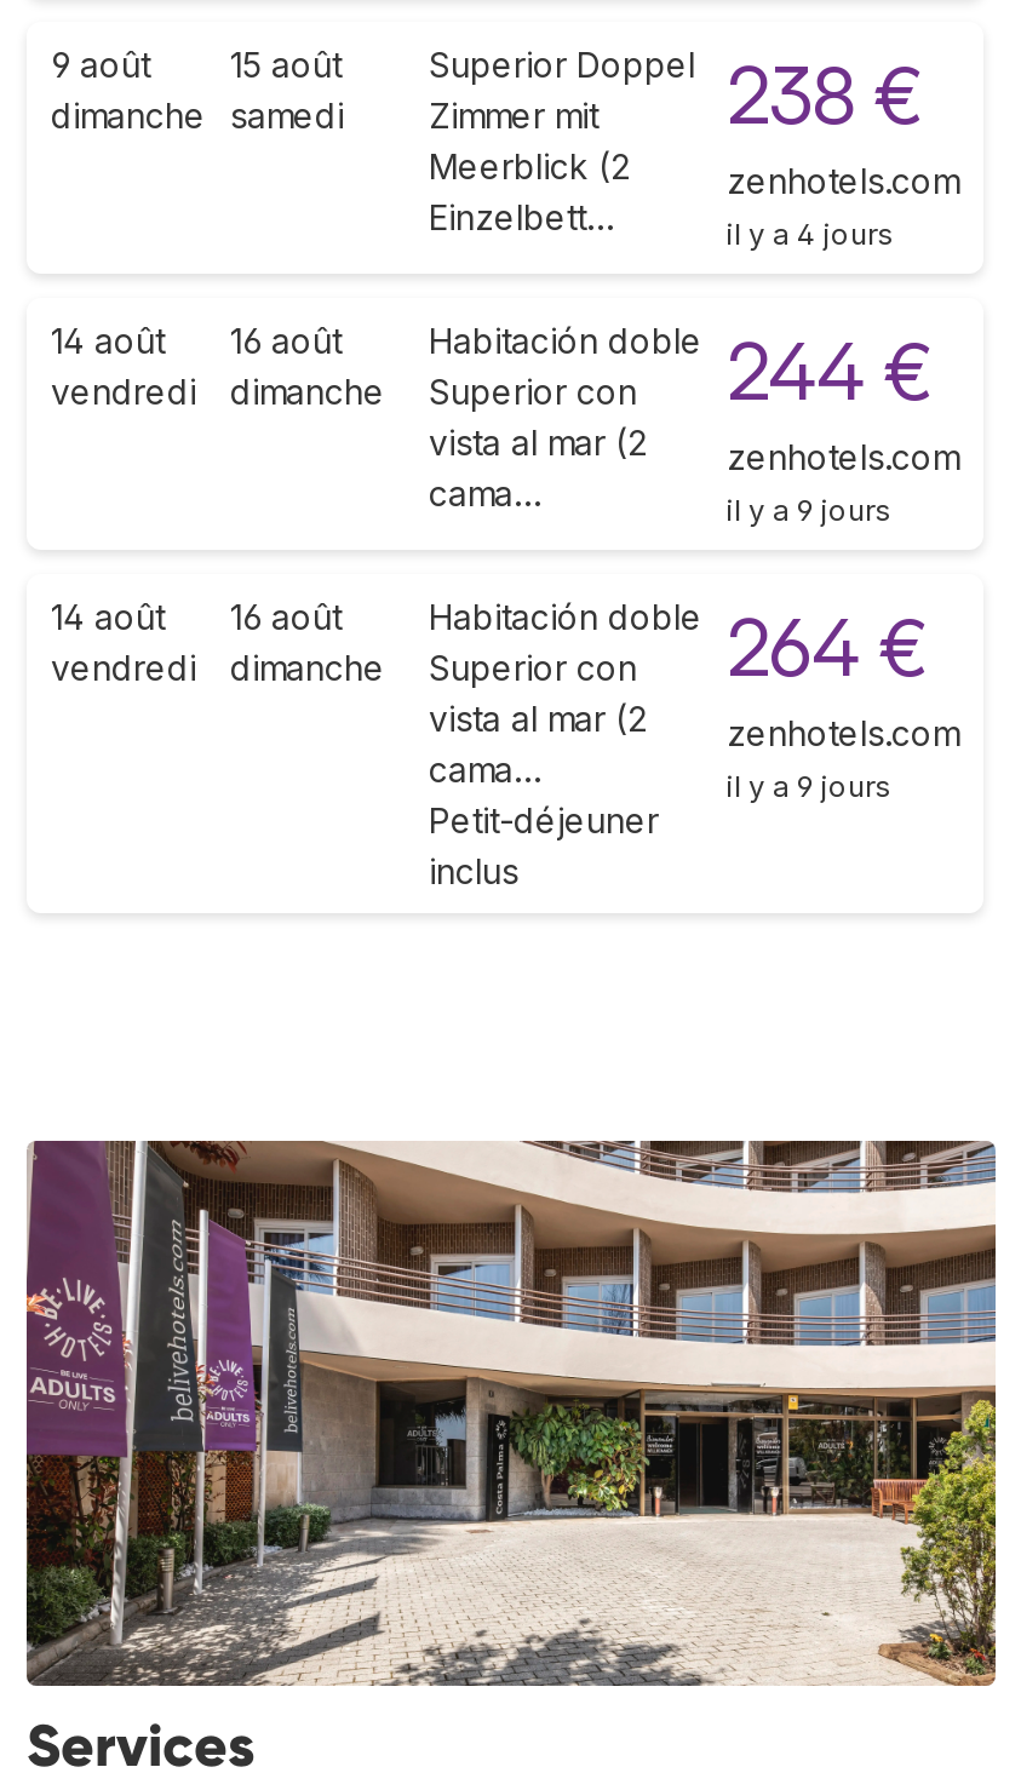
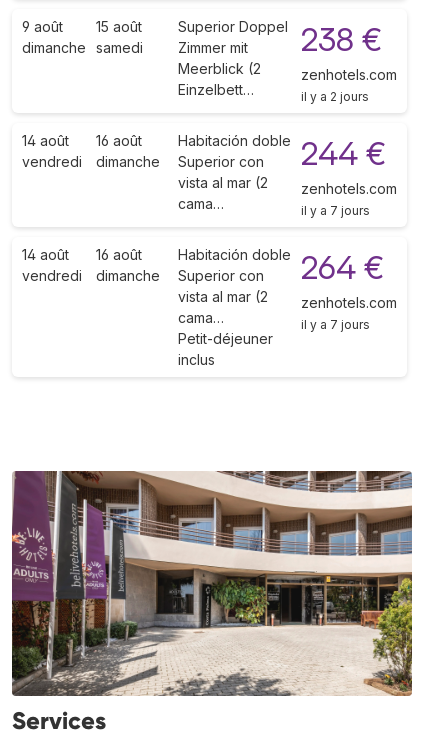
- il y a 4 jours
+ il y a 2 jours

- il y a 9 jours
+ il y a 7 jours

- il y a 9 jours
+ il y a 7 jours
